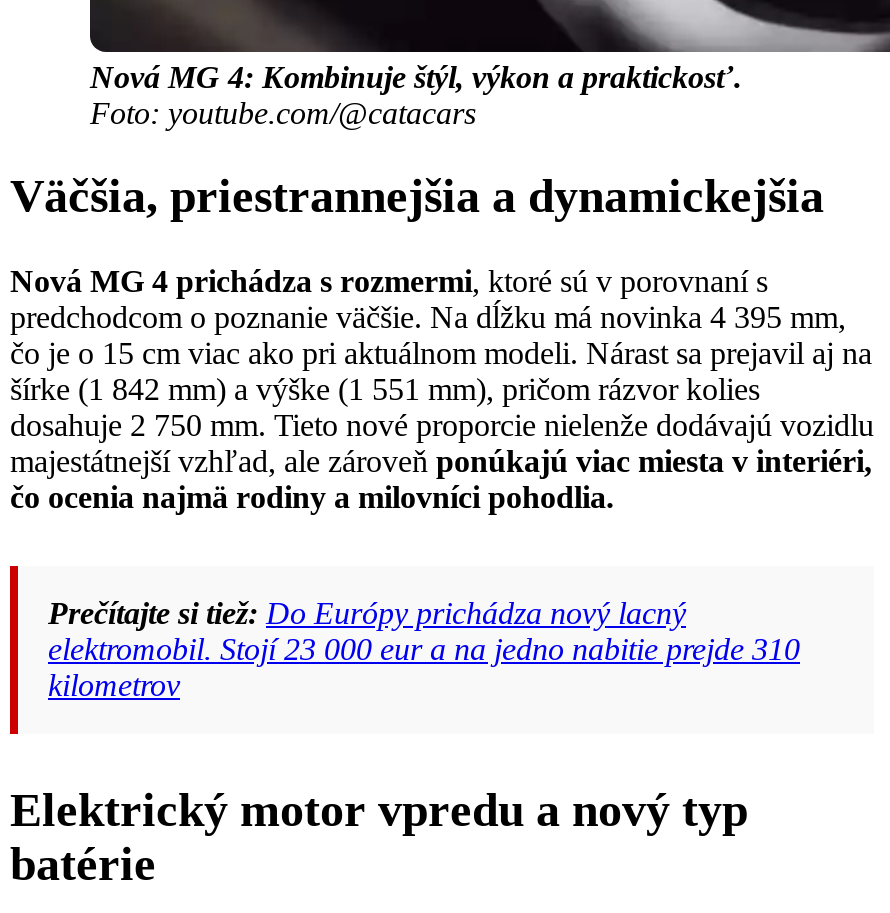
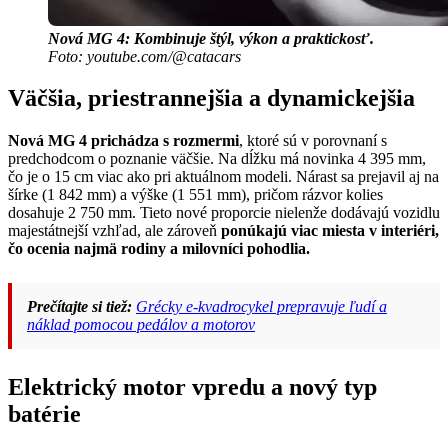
- Prečítajte si tiež: Do Európy prichádza nový lacný
- elektromobil. Stojí 23 000 eur a na jedno nabitie prejde 310
- kilometrov
+ Prečítajte si tiež: Grécky e-kvadrocykel prepravuje ľudí a
+ náklad pomocou pedálov a motorov
